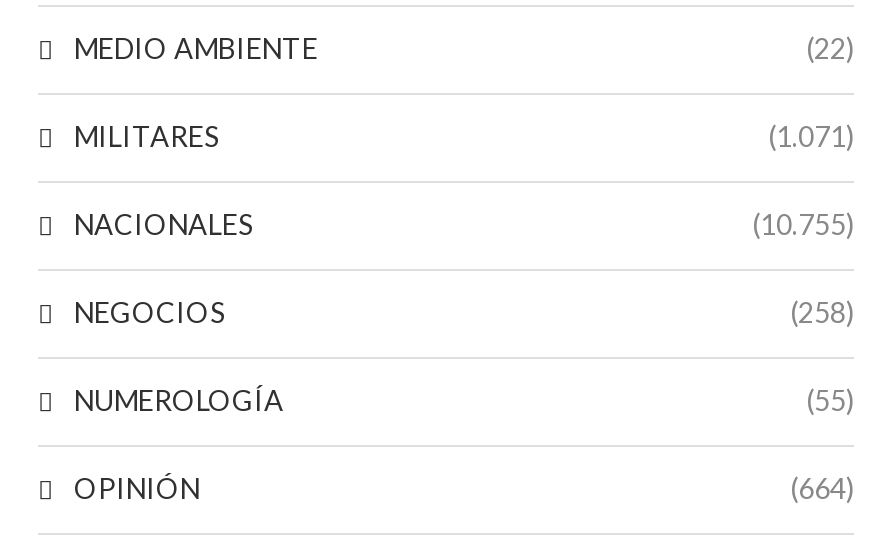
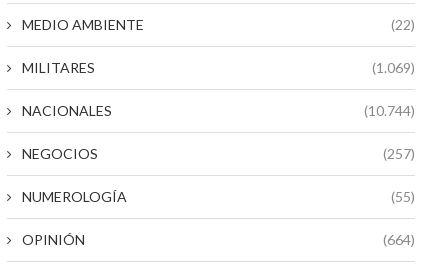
- (1.071)
+ (1.069)

- (10.755)
+ (10.744)

- (258)
+ (257)
